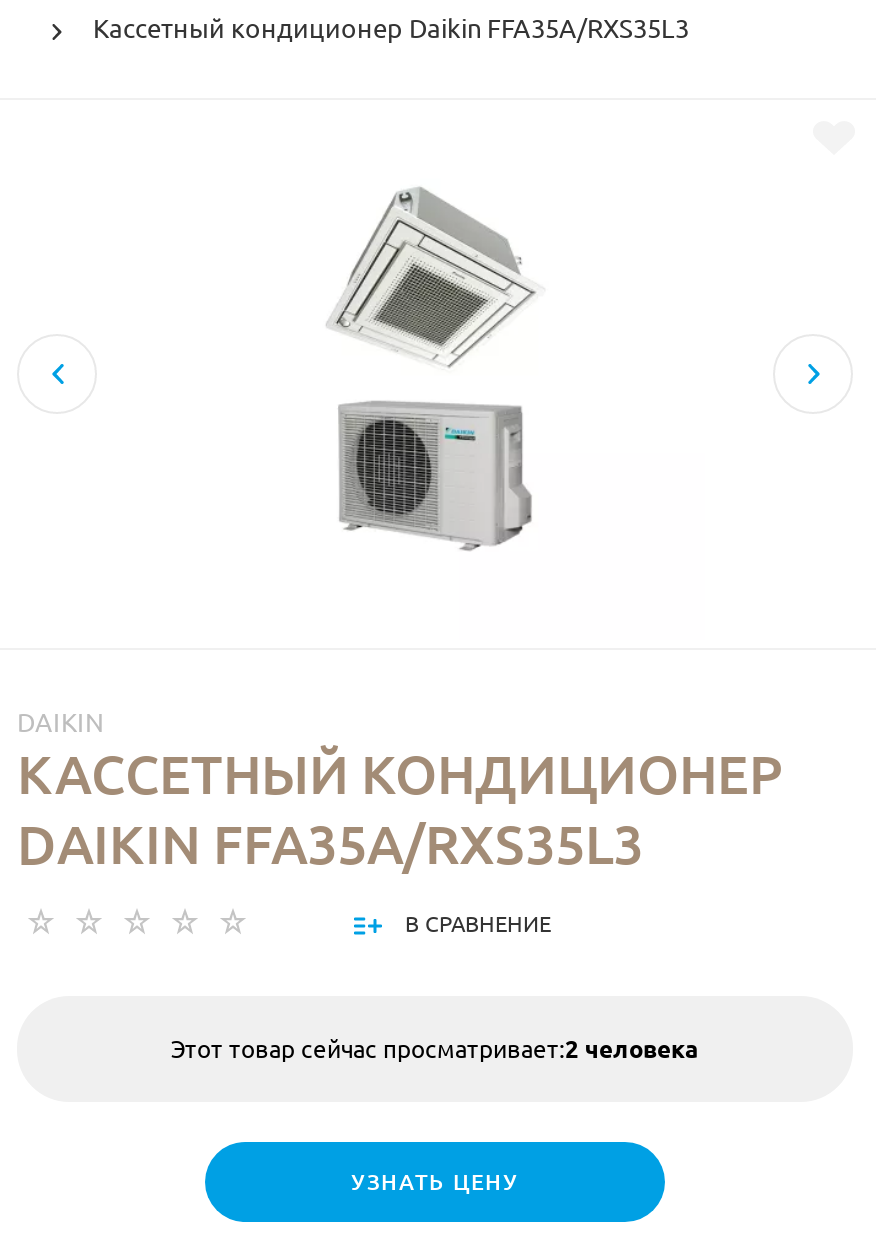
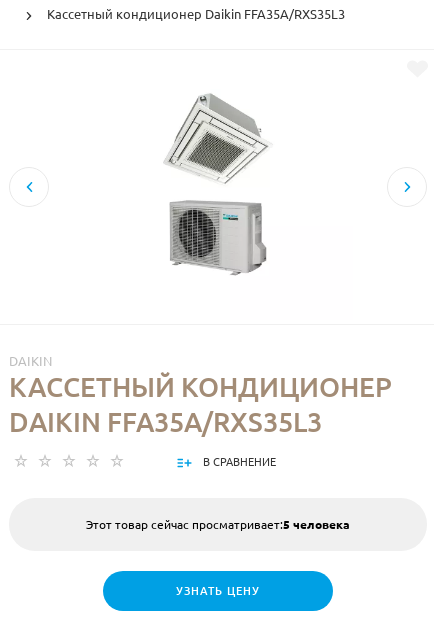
- Этот товар сейчас просматривает:2 человека
+ Этот товар сейчас просматривает:5 человека
